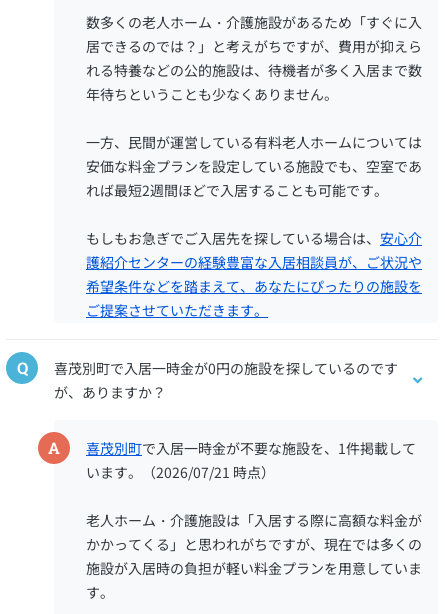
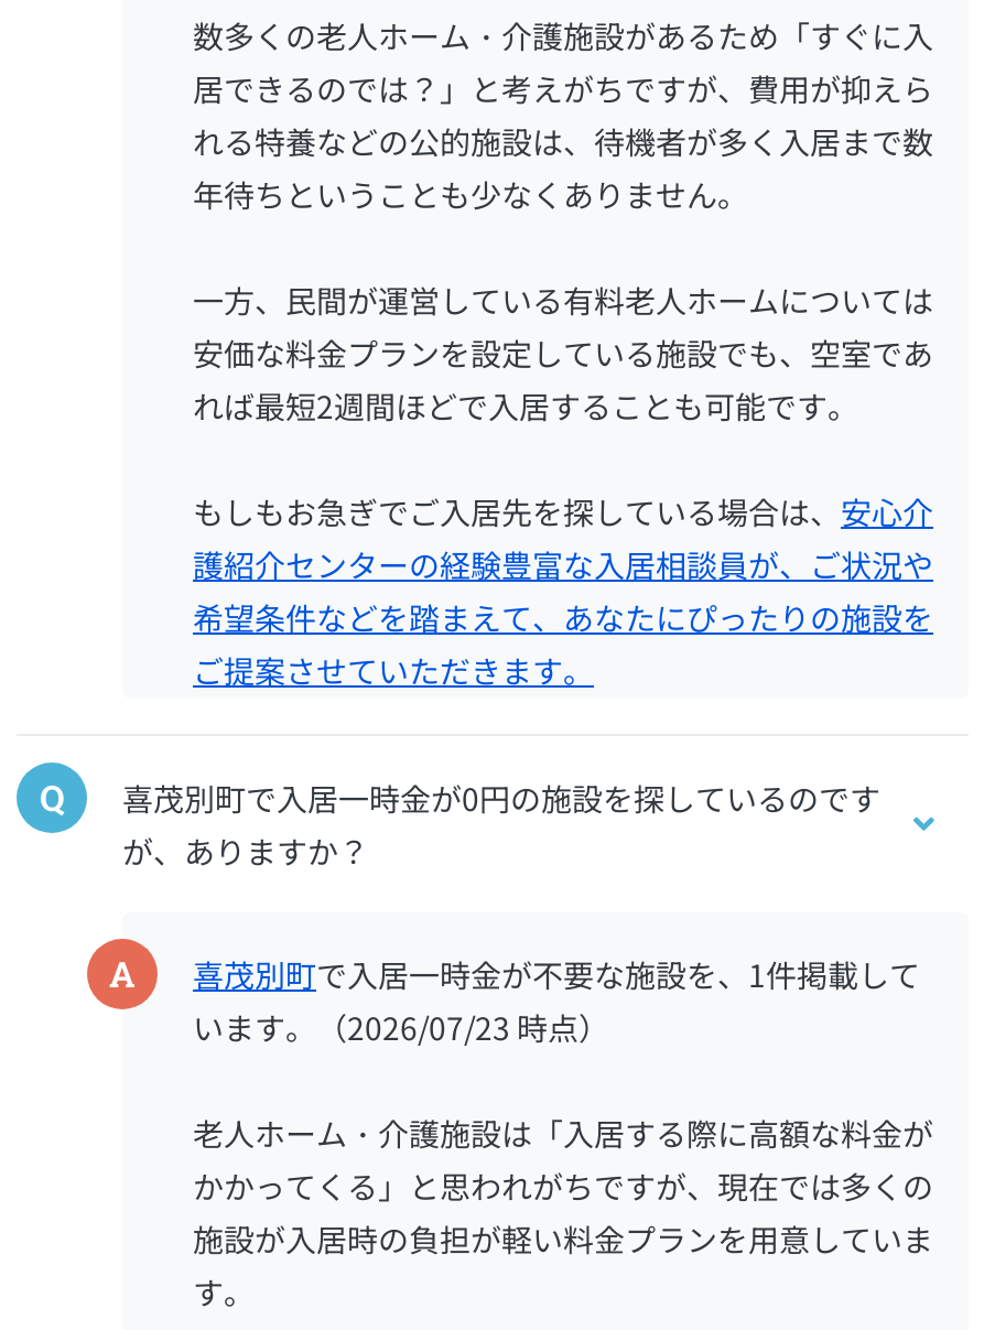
- います。（2026/07/21 時点）
+ います。（2026/07/23 時点）
